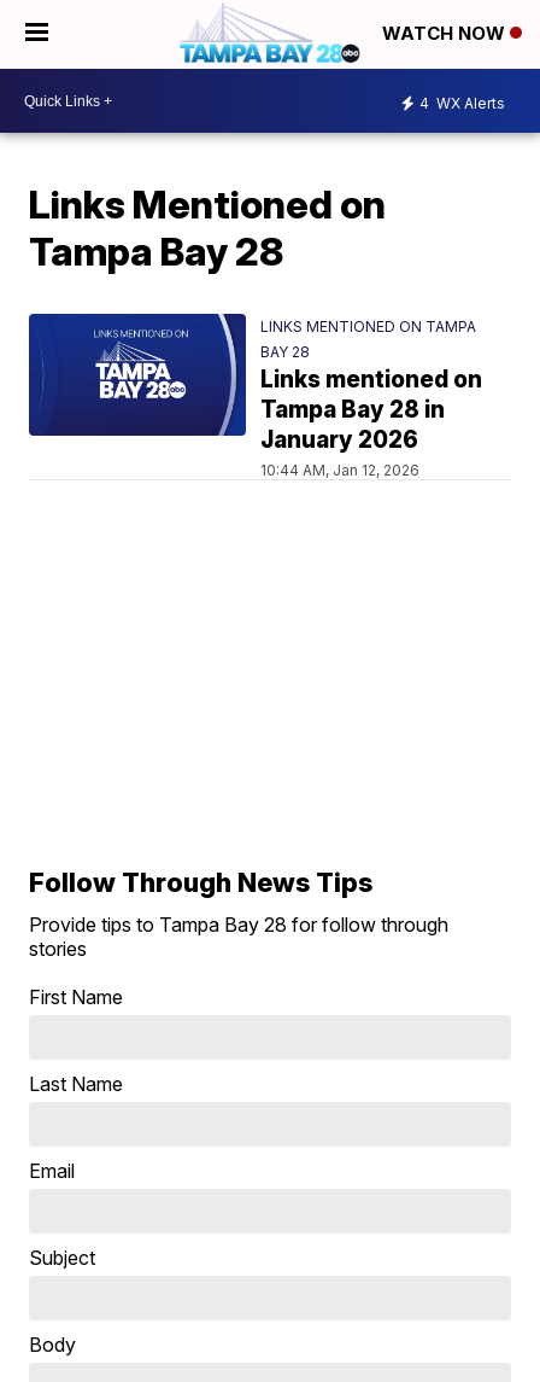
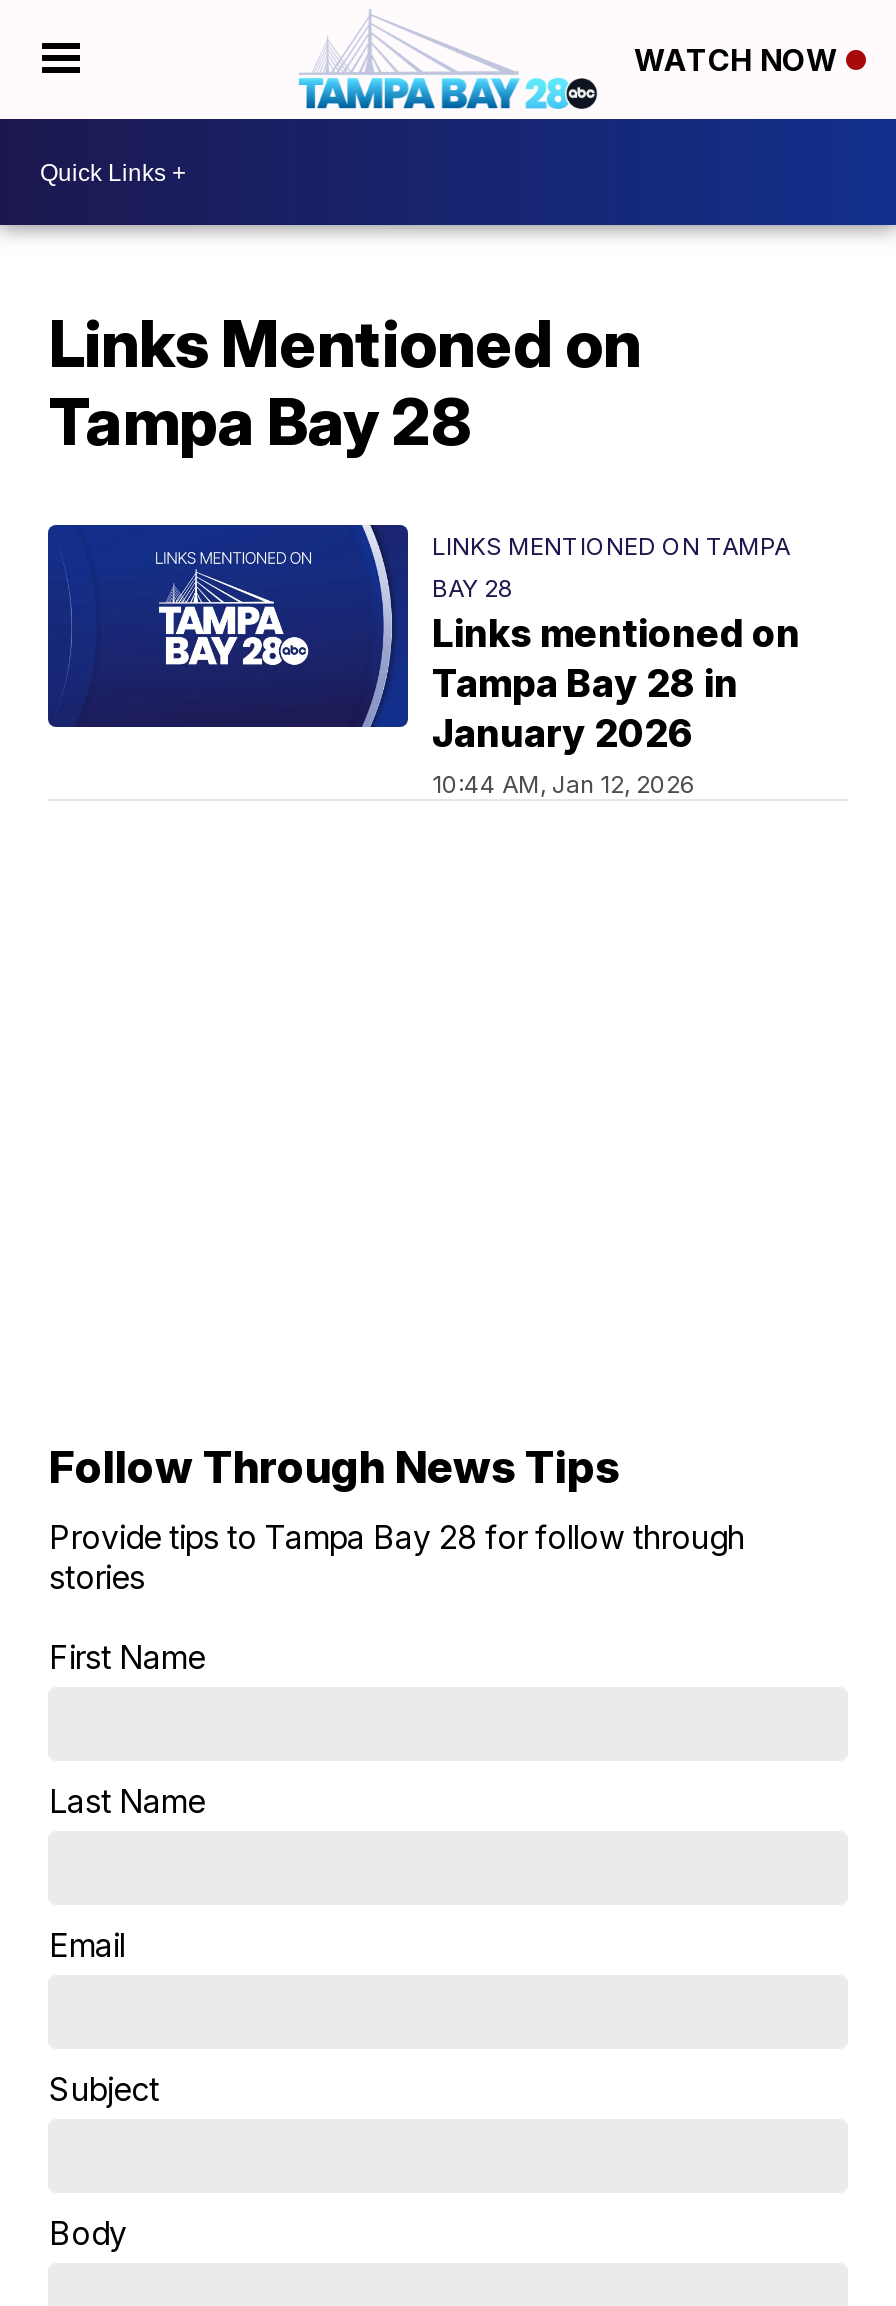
- 4 WX Alerts
